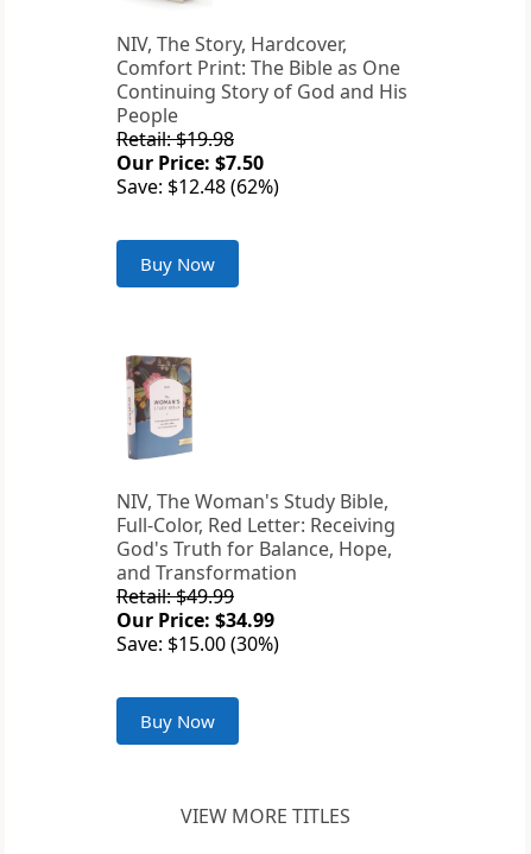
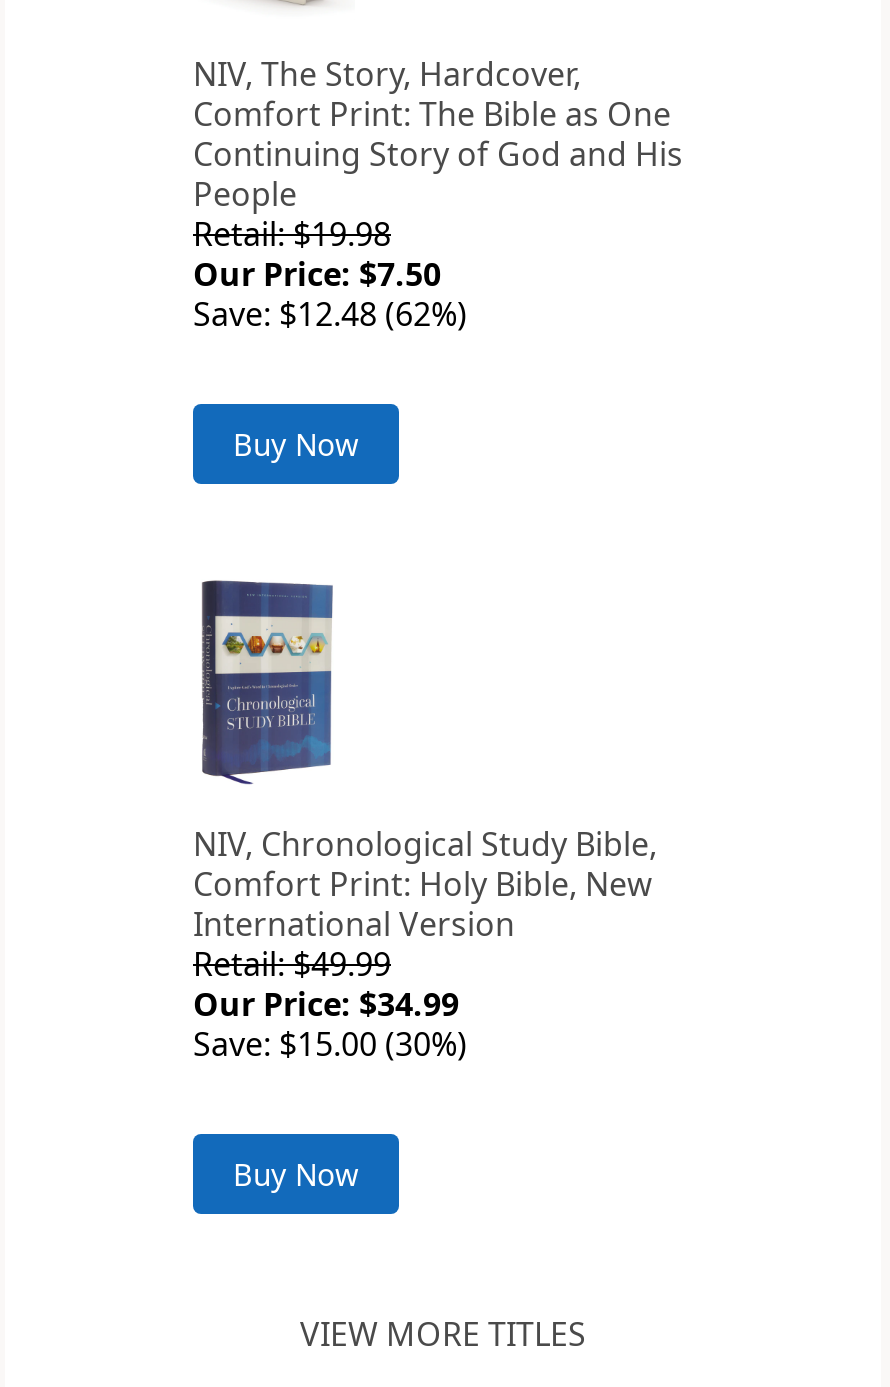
- [image]
- NIV, The Woman's Study Bible,
- Full-Color, Red Letter: Receiving
- God's Truth for Balance, Hope,
- and Transformation
+ [image]
+ NIV, Chronological Study Bible,
+ Comfort Print: Holy Bible, New
+ International Version
